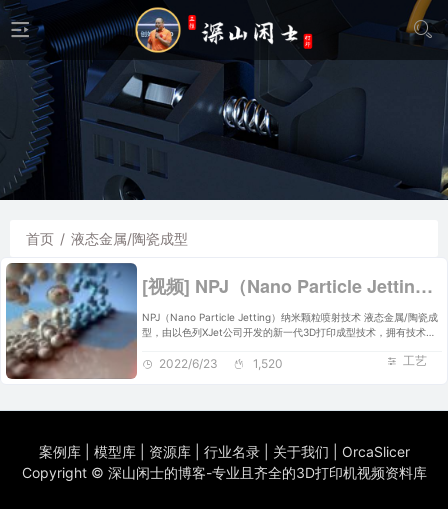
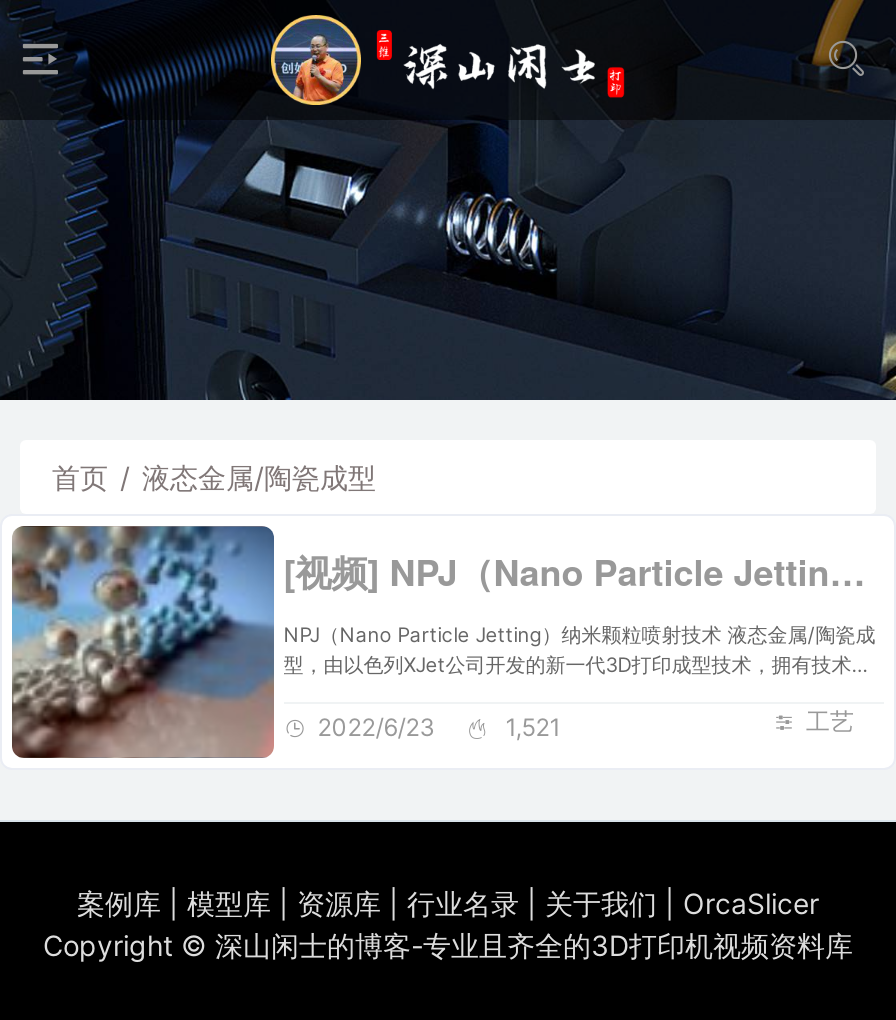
- 1,520
+ 1,521
